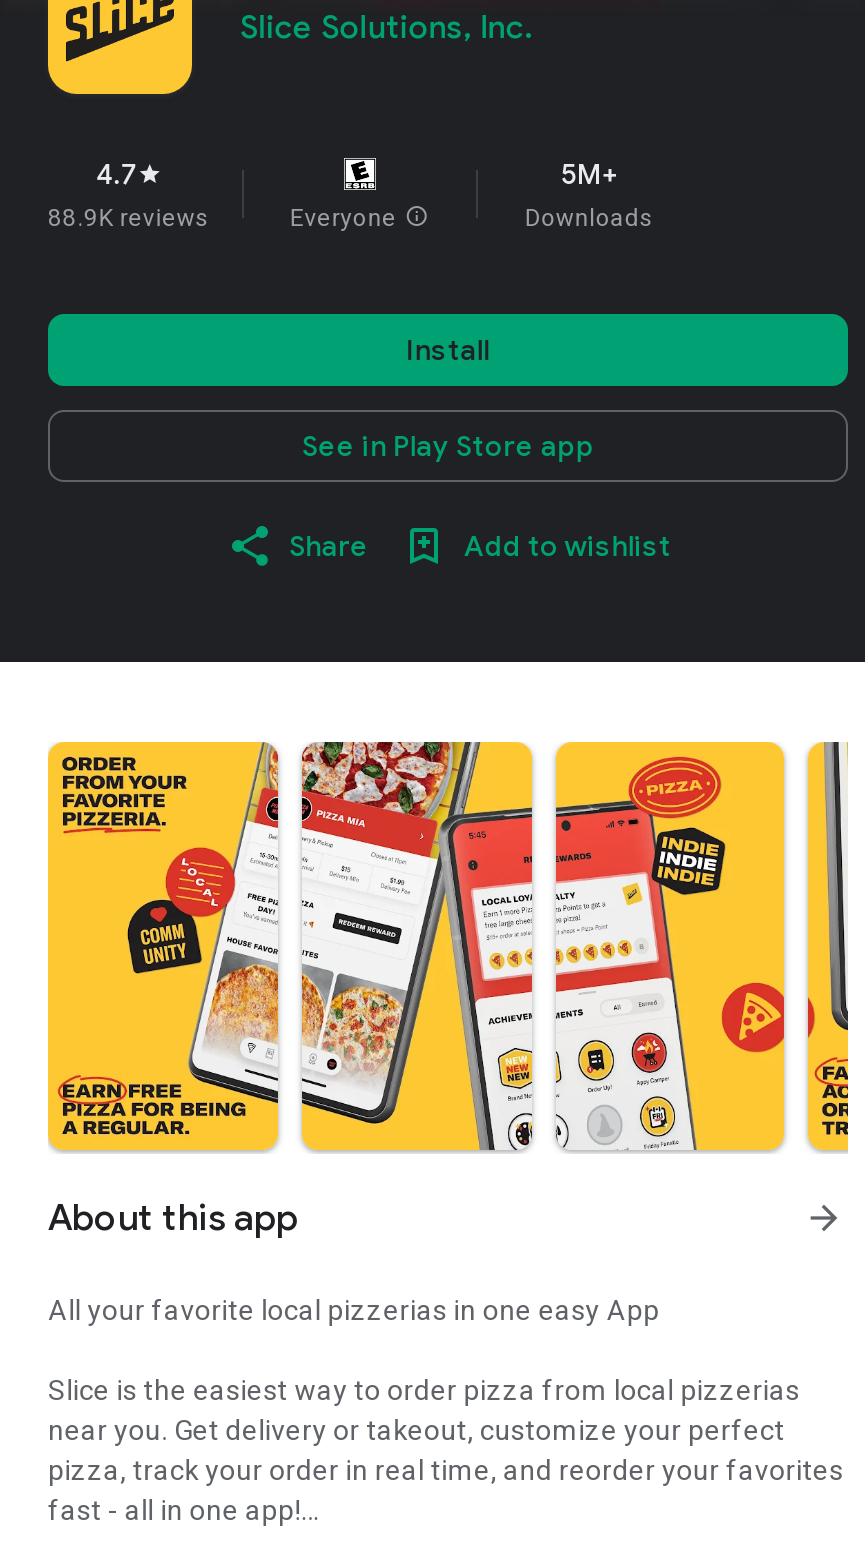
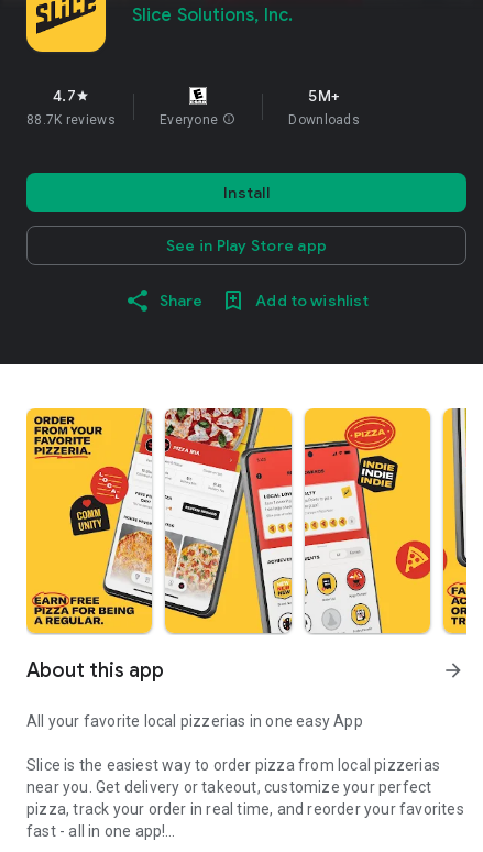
- 88.9K reviews
+ 88.7K reviews
